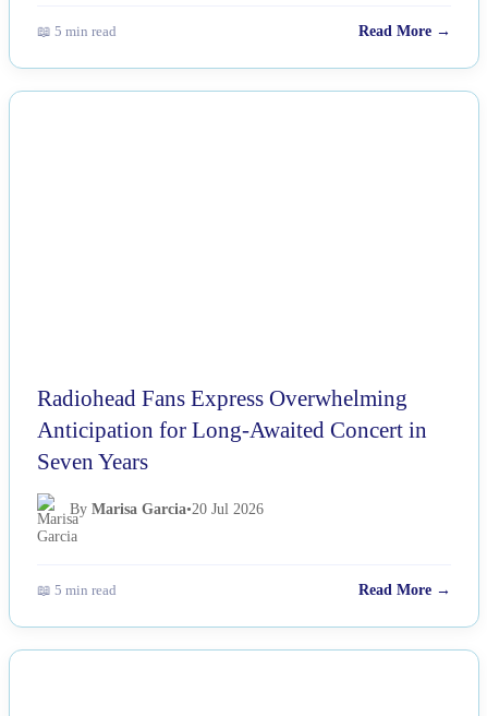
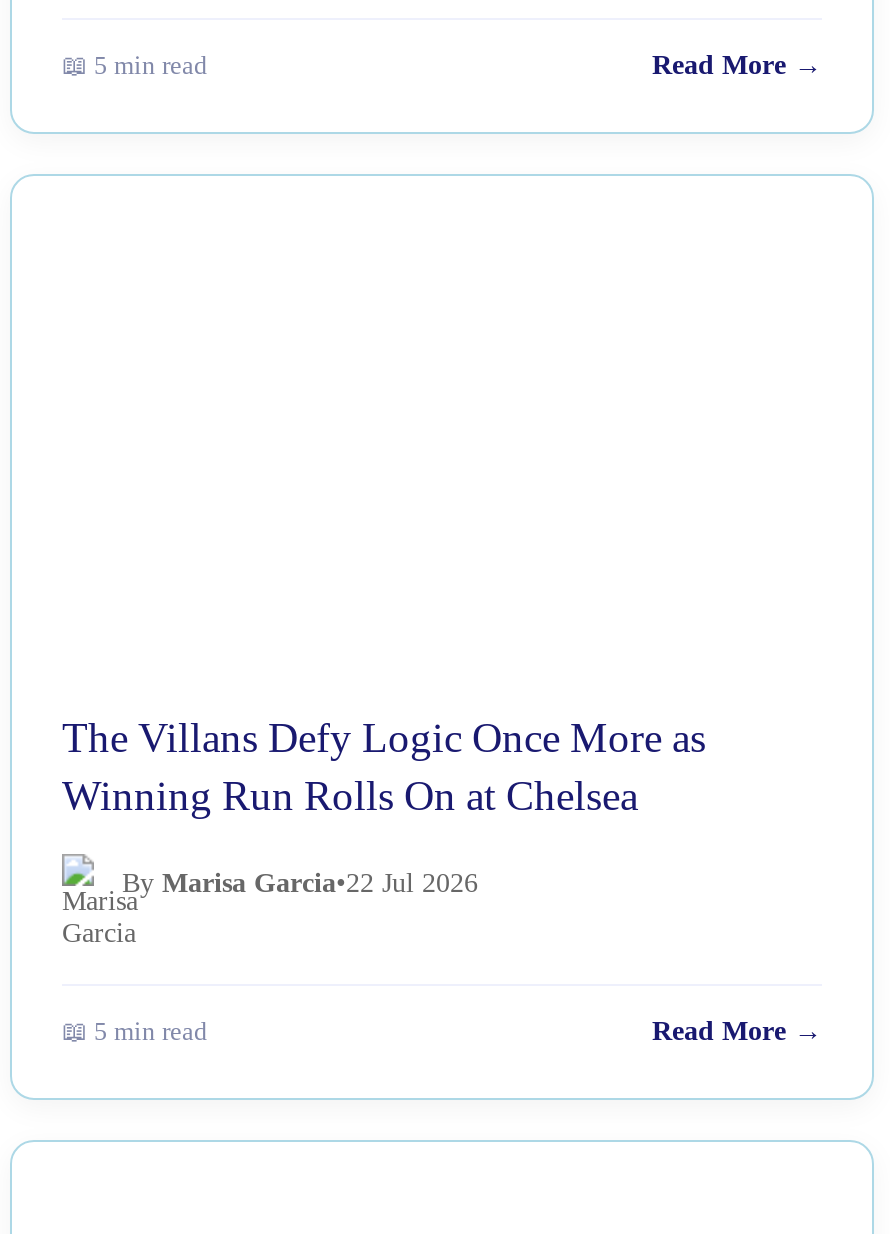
- Radiohead Fans Express Overwhelming
- Anticipation for Long-Awaited Concert in
- Seven Years
+ The Villans Defy Logic Once More as
+ Winning Run Rolls On at Chelsea

- By Marisa Garcia•20 Jul 2026
+ By Marisa Garcia•22 Jul 2026
